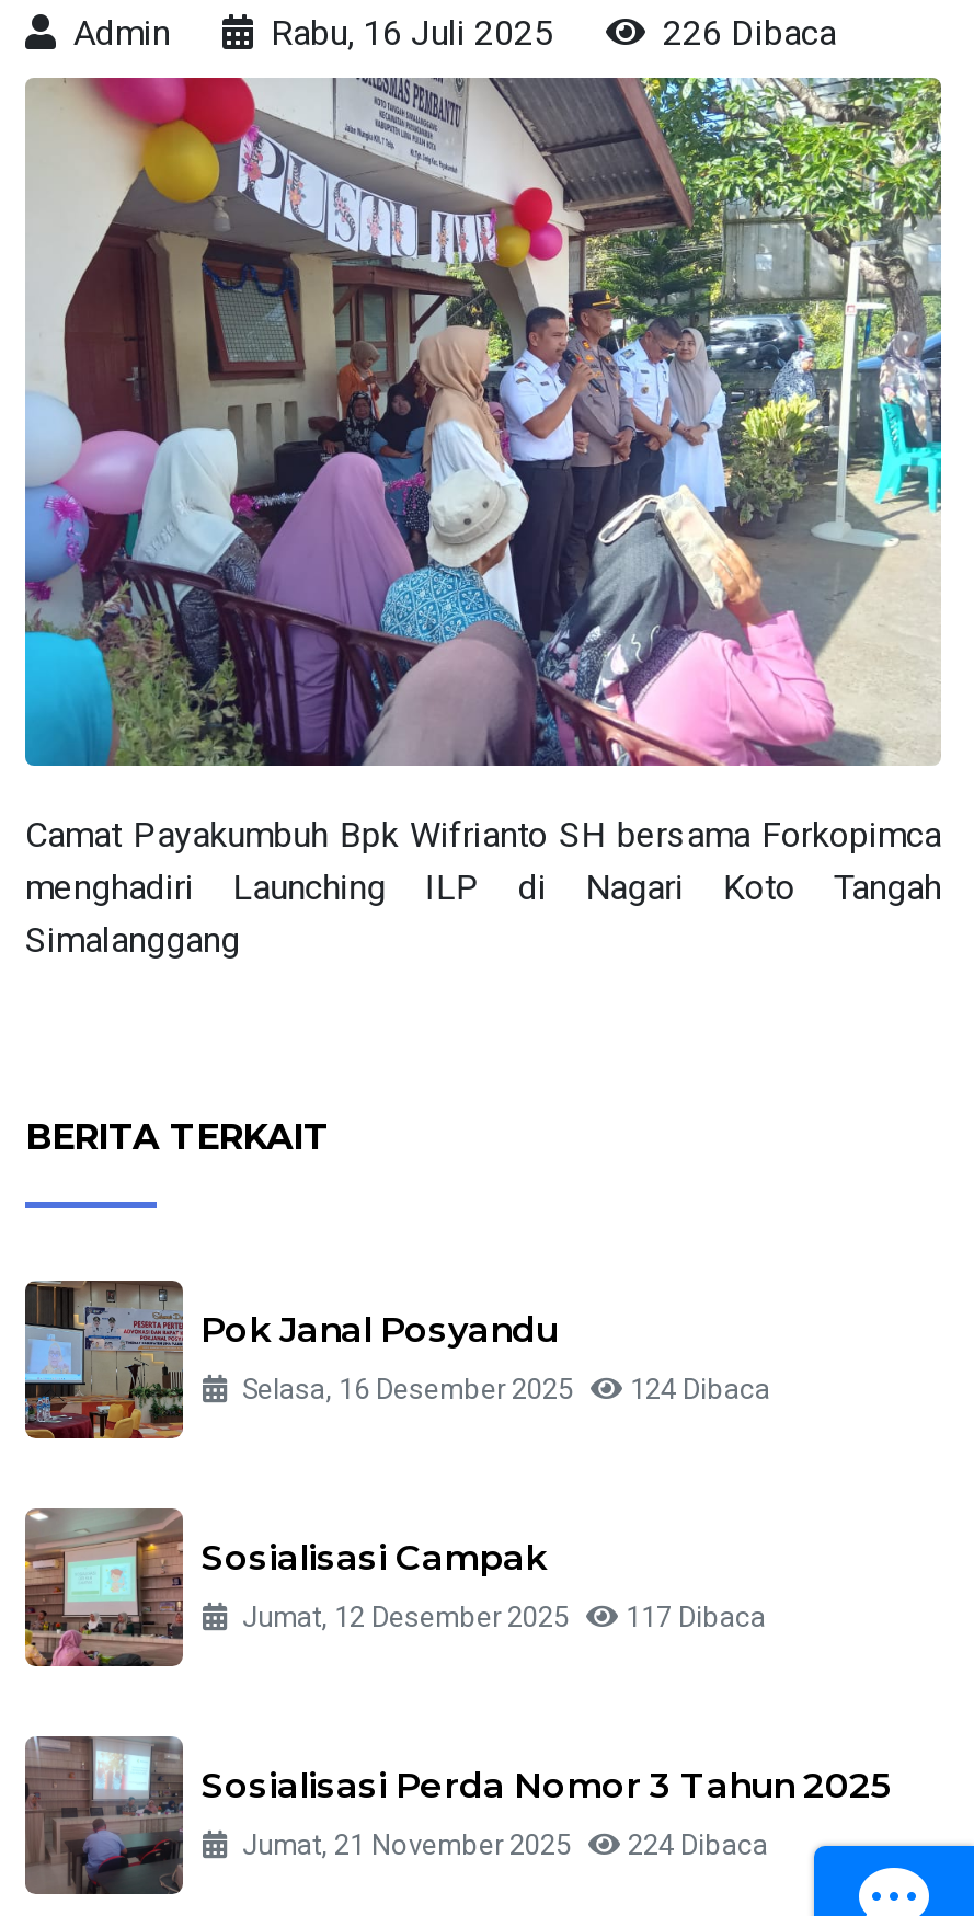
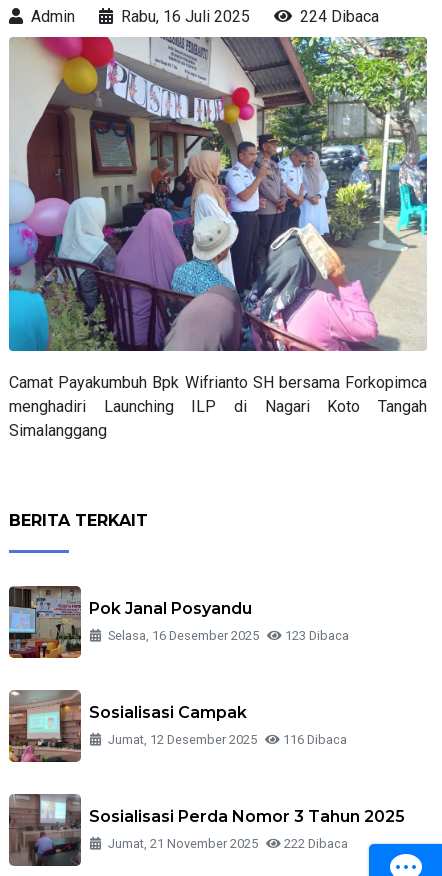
- 226 Dibaca
+ 224 Dibaca

- Selasa, 16 Desember 2025 124 Dibaca
+ Selasa, 16 Desember 2025 123 Dibaca

- Jumat, 12 Desember 2025 117 Dibaca
+ Jumat, 12 Desember 2025 116 Dibaca

- Jumat, 21 November 2025 224 Dibaca
+ Jumat, 21 November 2025 222 Dibaca
